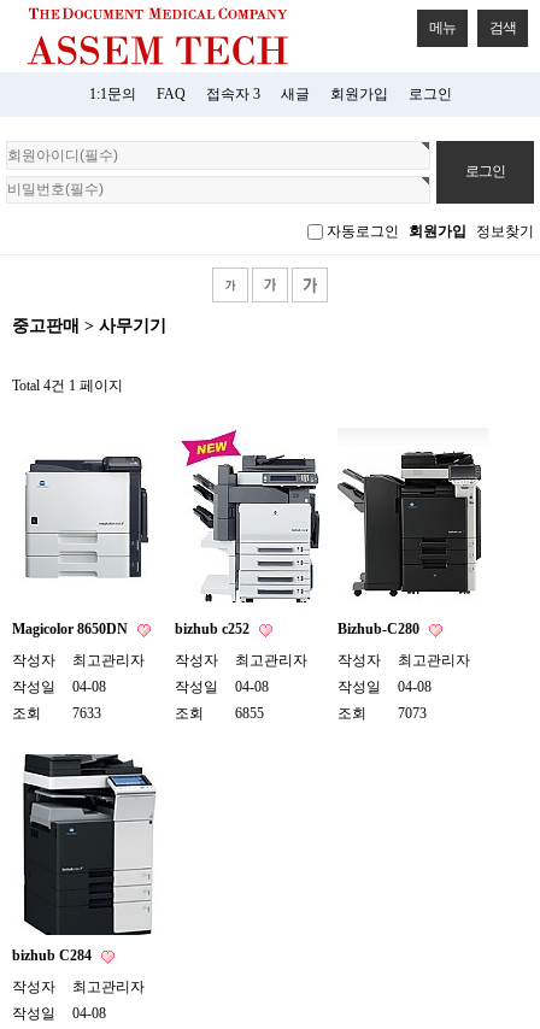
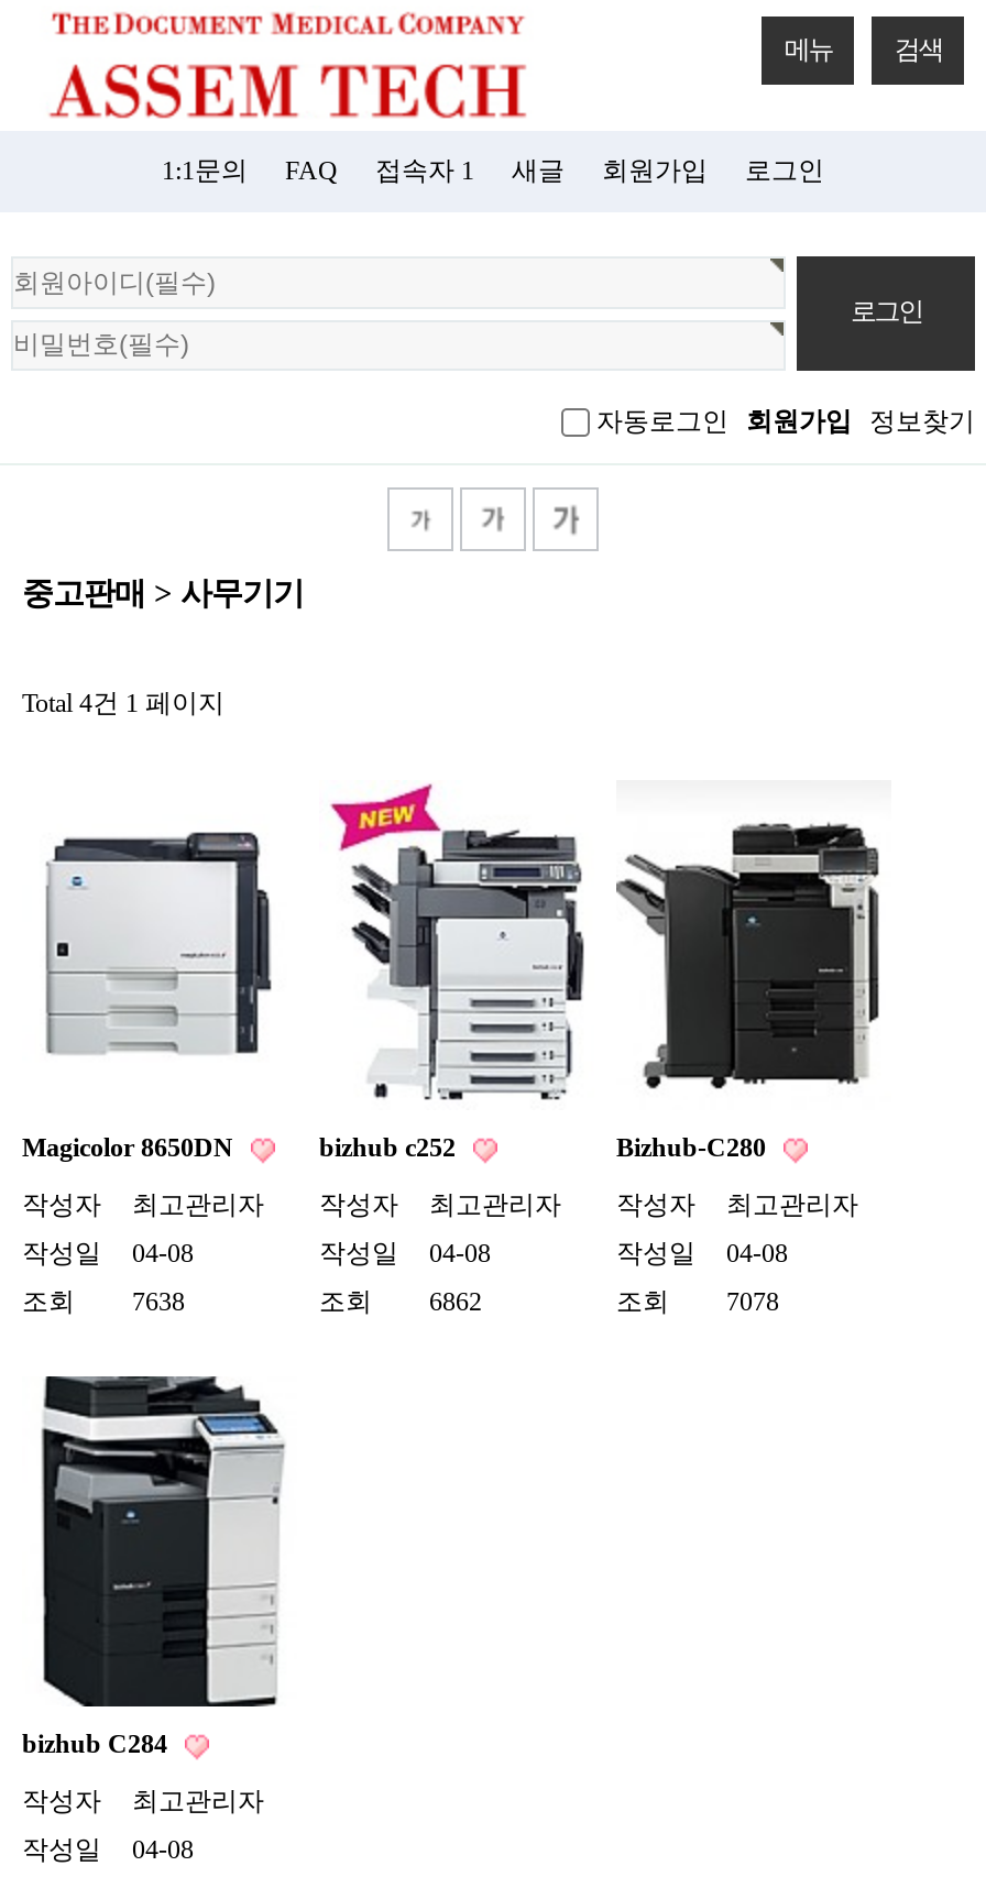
- 접속자 3
+ 접속자 1

- 조회 7633
+ 조회 7638

- 조회 6855
+ 조회 6862

- 조회 7073
+ 조회 7078
